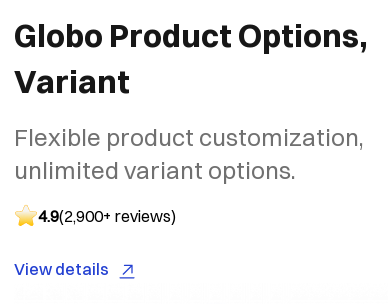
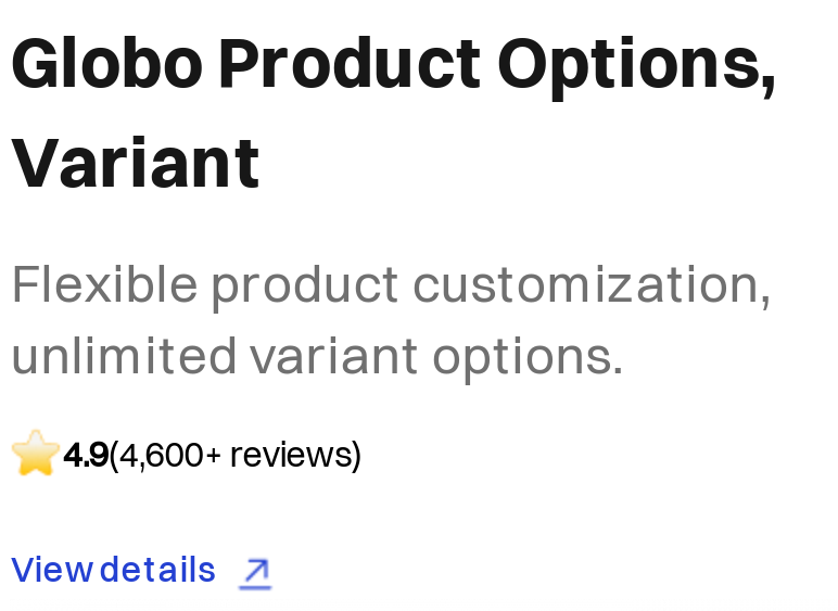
- 4.9(2,900+ reviews)
+ 4.9(4,600+ reviews)
